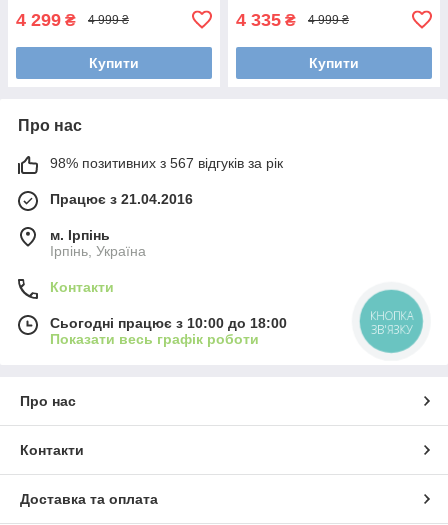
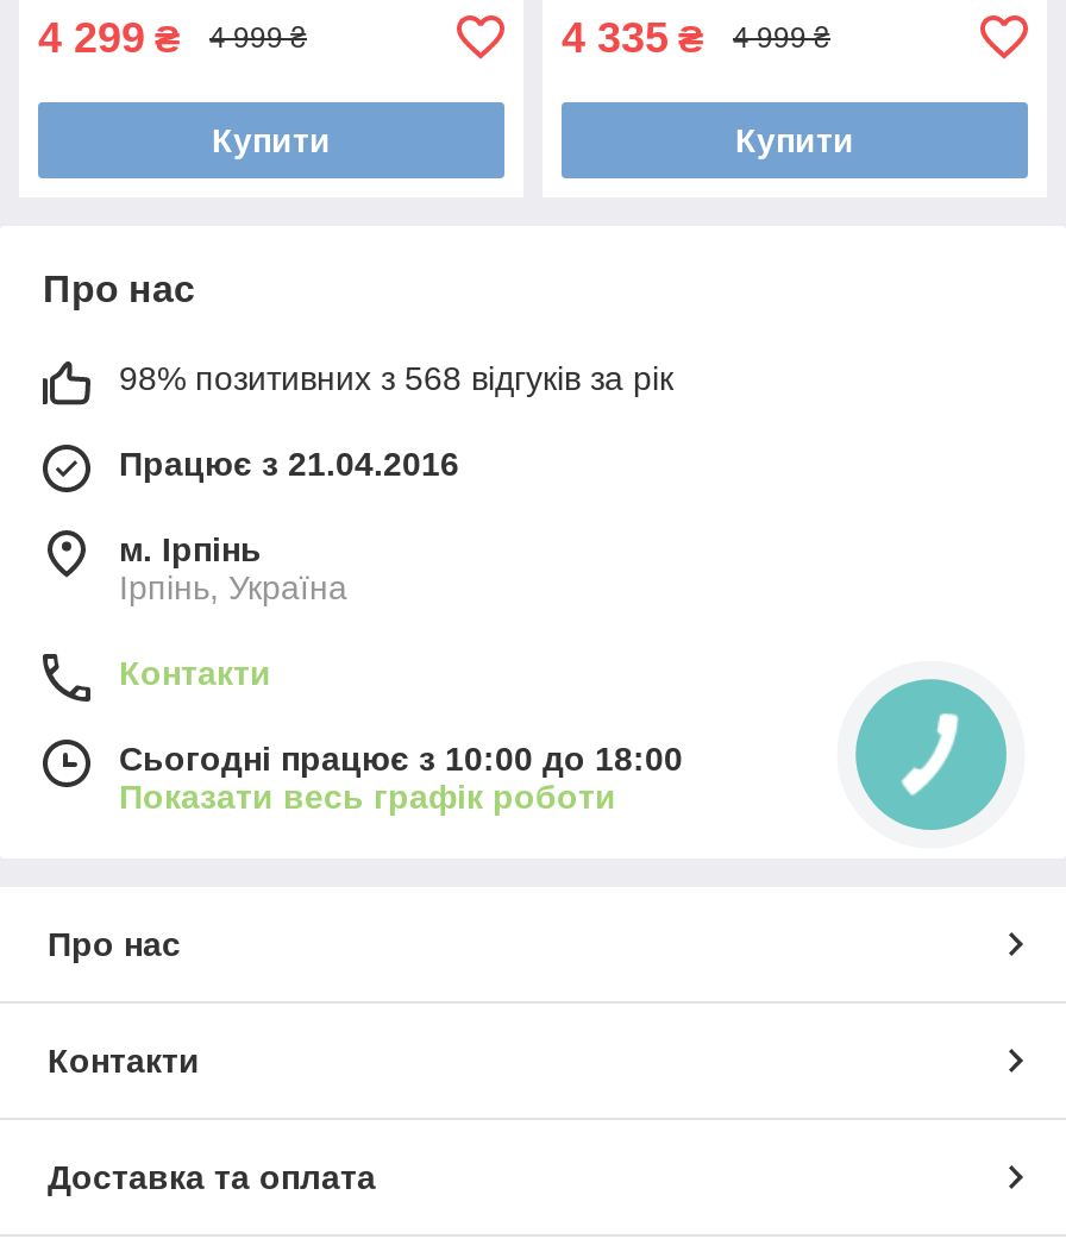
- 98% позитивних з 567 відгуків за рік
+ 98% позитивних з 568 відгуків за рік

- КНОПКА
- ЗВ'ЯЗКУ
